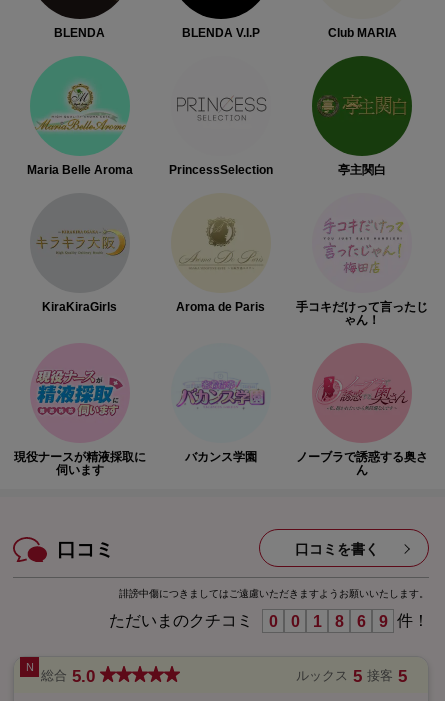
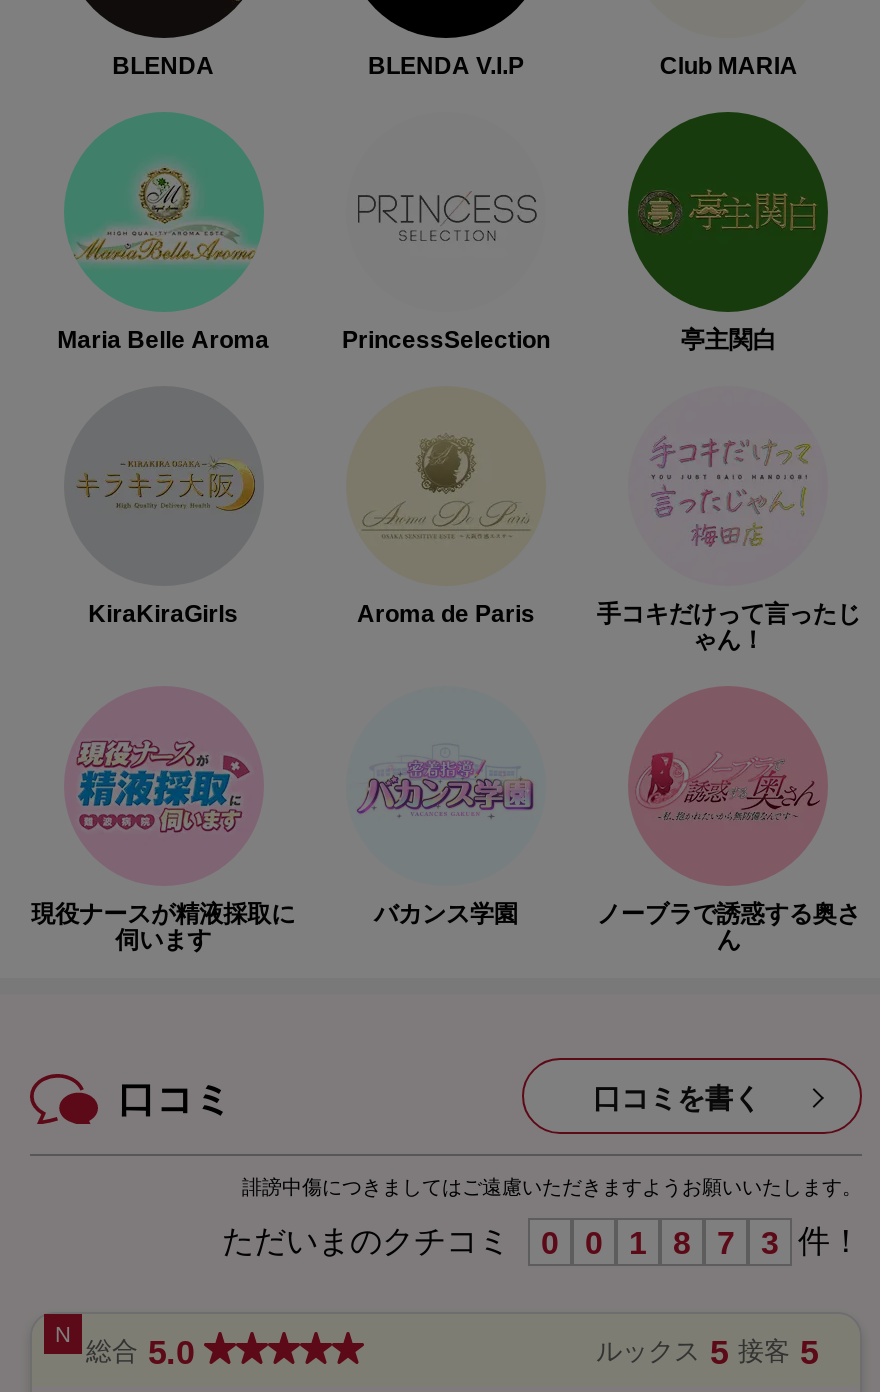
- 6
+ 7

- 9 件！
+ 3 件！
